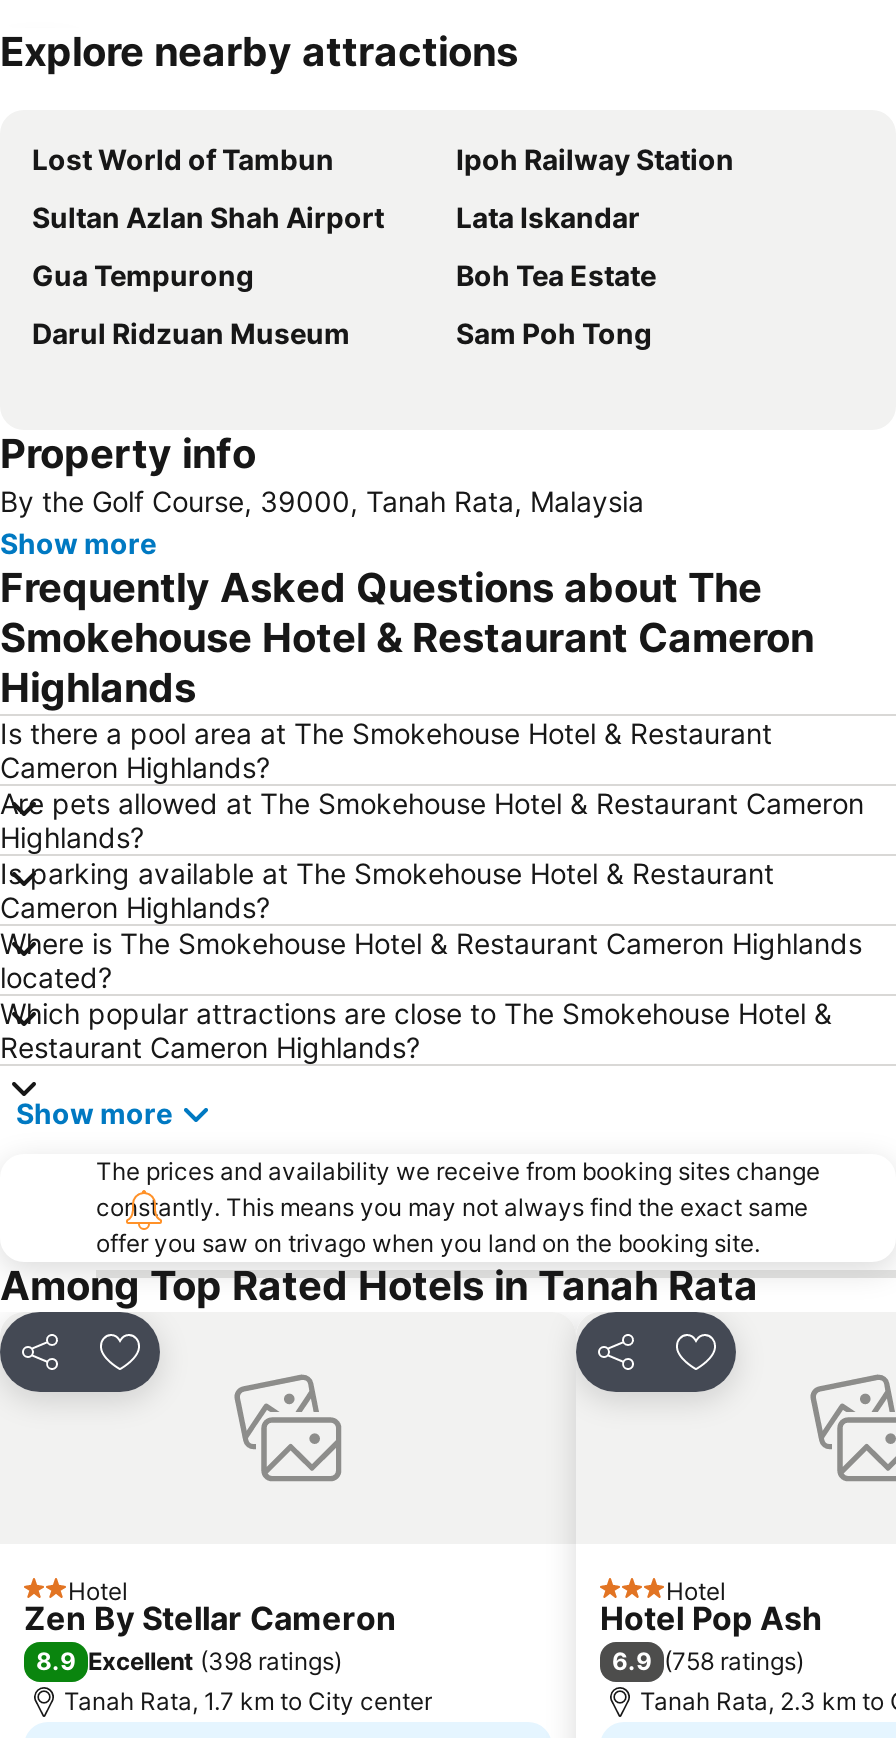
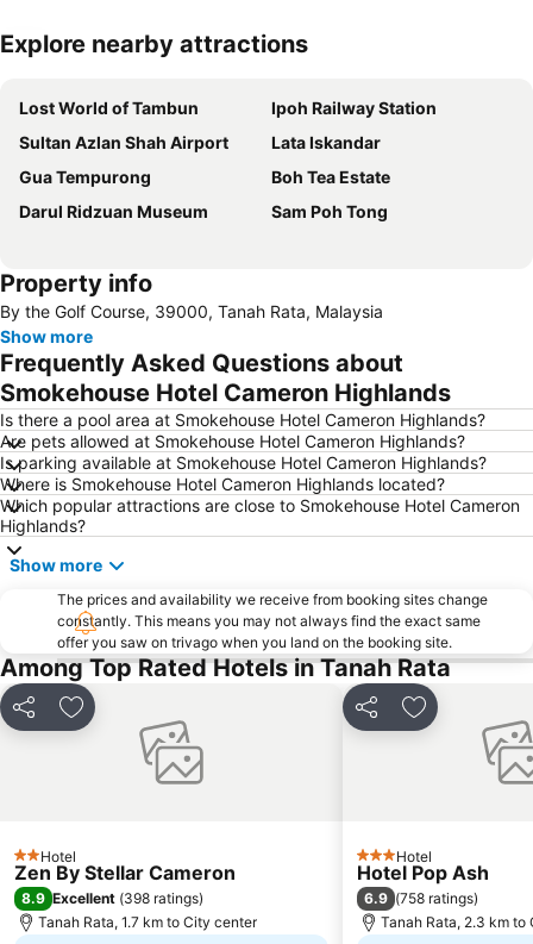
- Frequently Asked Questions about The
- Smokehouse Hotel & Restaurant Cameron
- Highlands
- Is there a pool area at The Smokehouse Hotel & Restaurant
- Cameron Highlands?
- Are pets allowed at The Smokehouse Hotel & Restaurant Cameron
+ Frequently Asked Questions about
+ Smokehouse Hotel Cameron Highlands
+ Is there a pool area at Smokehouse Hotel Cameron Highlands?
+ Are pets allowed at Smokehouse Hotel Cameron Highlands?
+ Is parking available at Smokehouse Hotel Cameron Highlands?
+ Where is Smokehouse Hotel Cameron Highlands located?
+ Which popular attractions are close to Smokehouse Hotel Cameron

- Is parking available at The Smokehouse Hotel & Restaurant
- Cameron Highlands?
- Where is The Smokehouse Hotel & Restaurant Cameron Highlands
- located?
- Which popular attractions are close to The Smokehouse Hotel &
- Restaurant Cameron Highlands?
